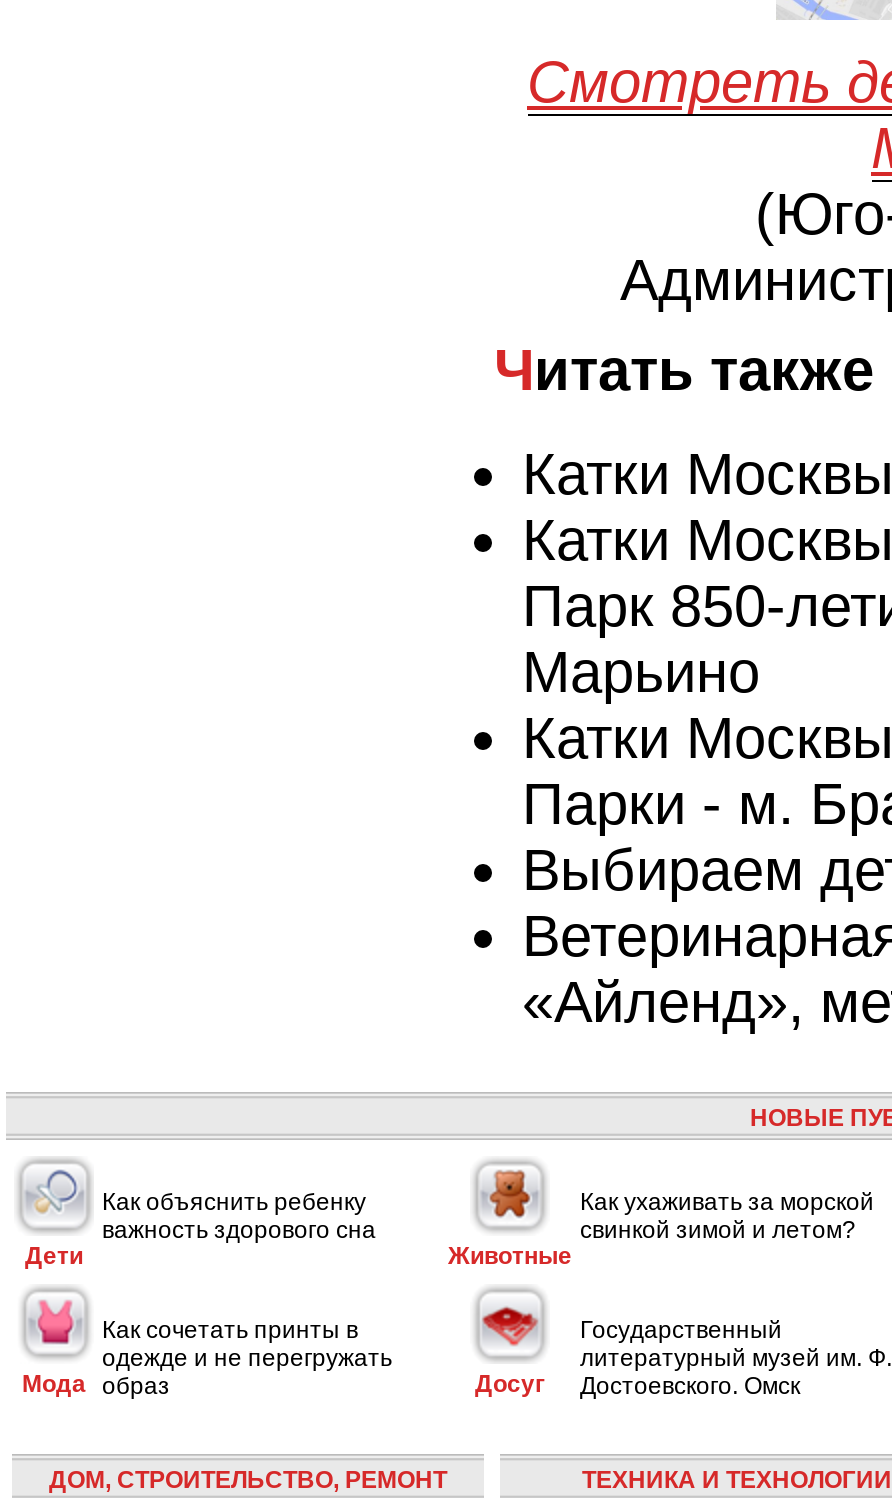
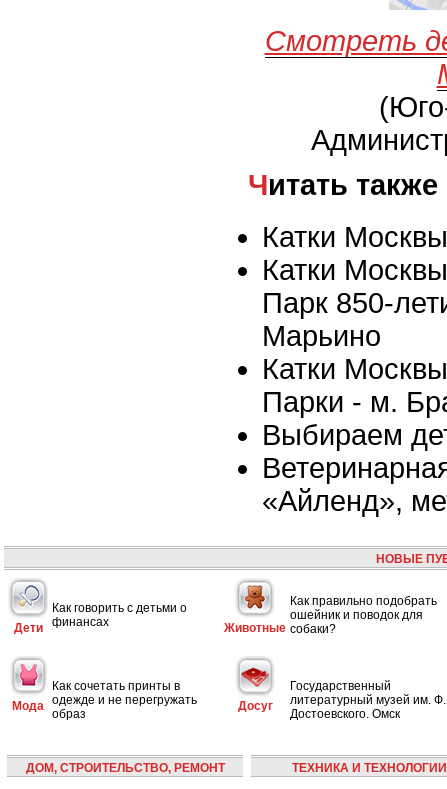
- Как объяснить ребенку
- важность здорового сна
+ Как говорить с детьми о
+ финансах

- Как ухаживать за морской
- свинкой зимой и летом?
+ Как правильно подобрать
+ ошейник и поводок для
+ собаки?
